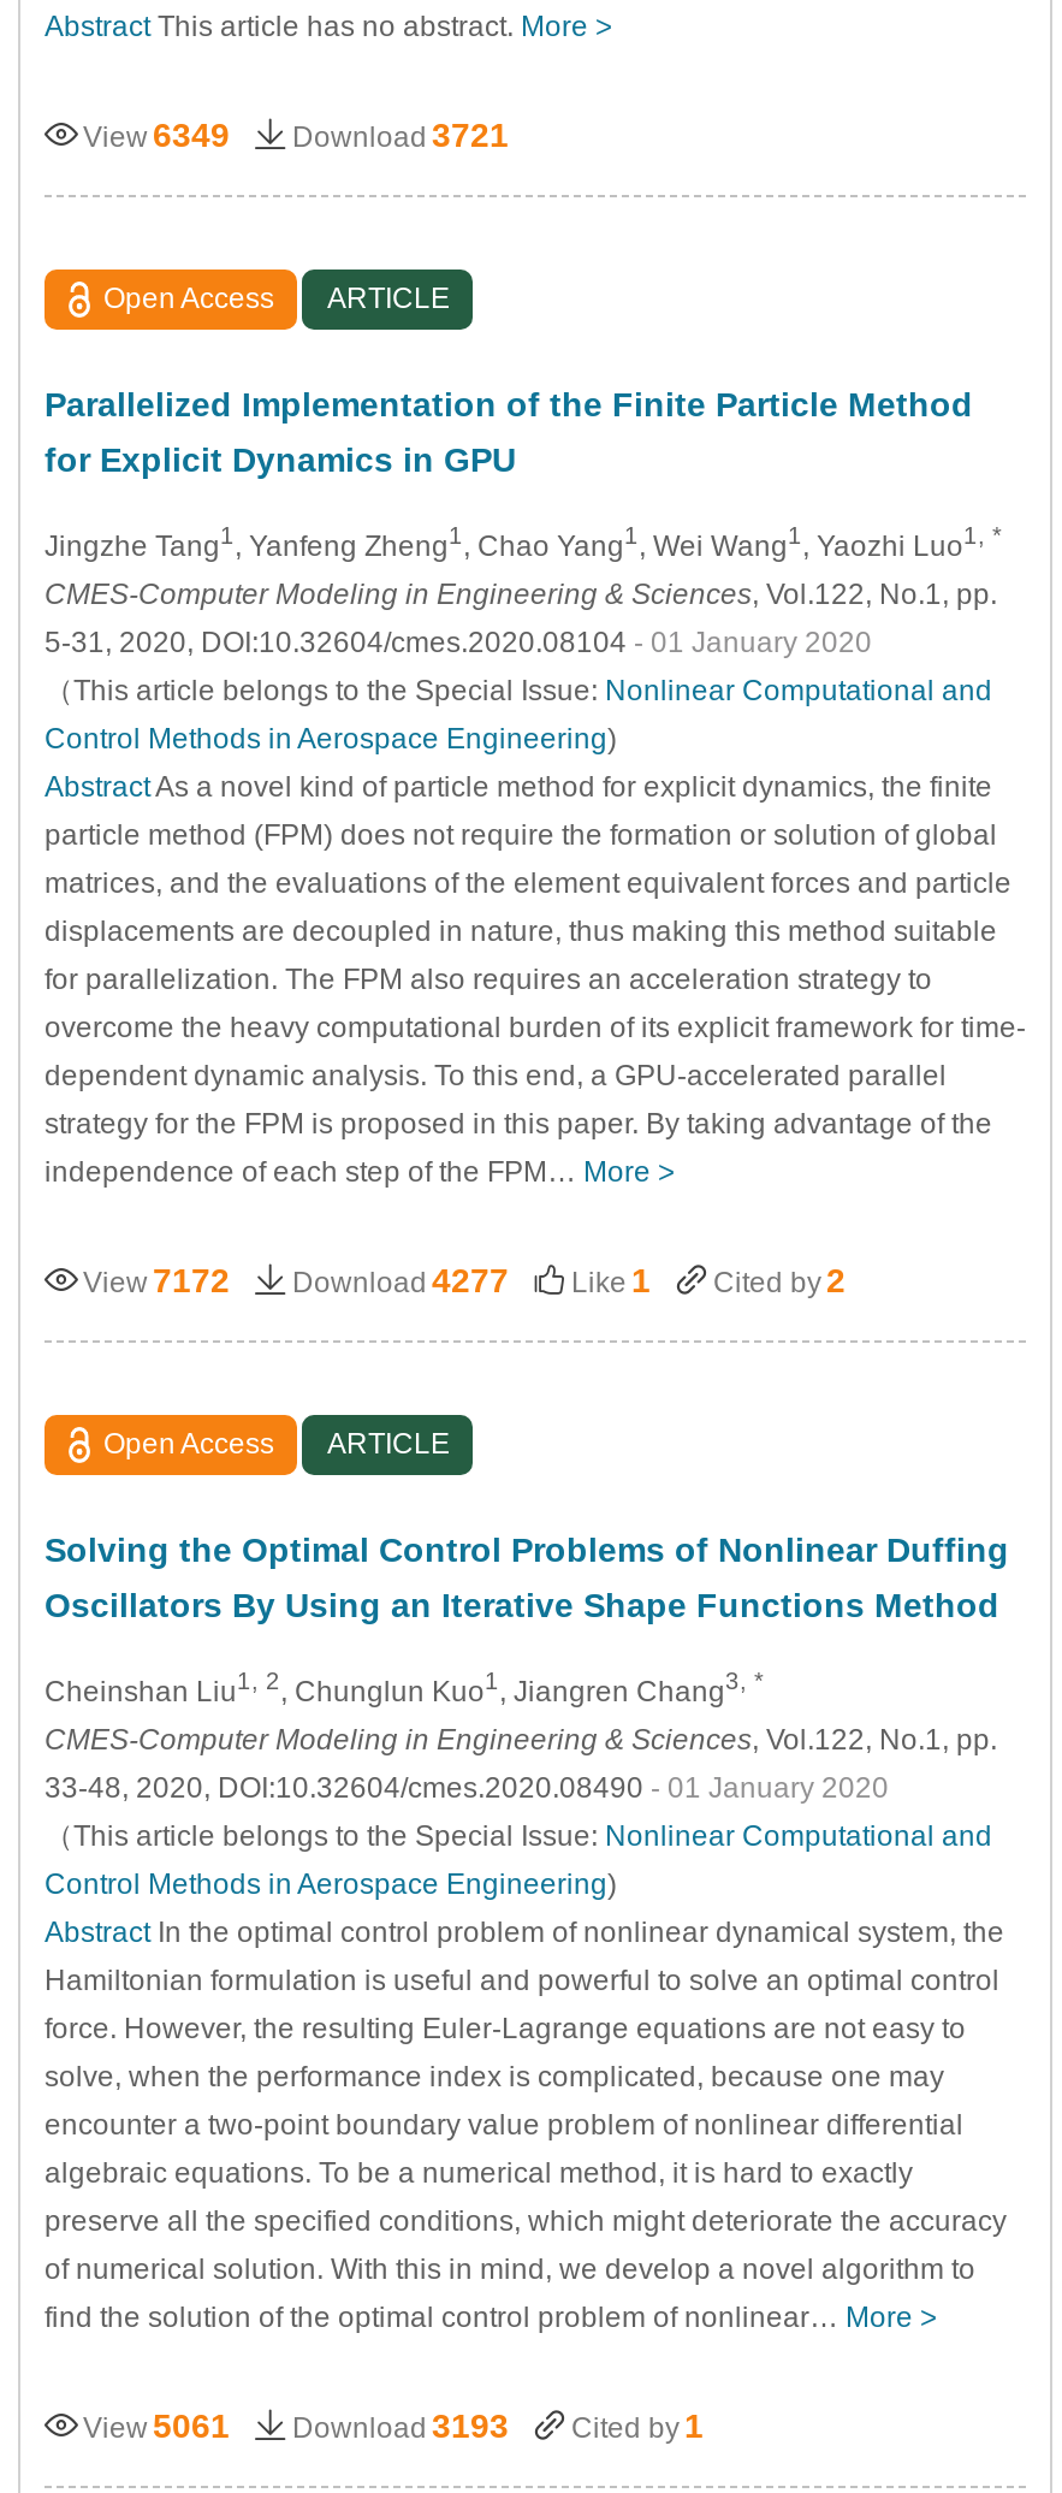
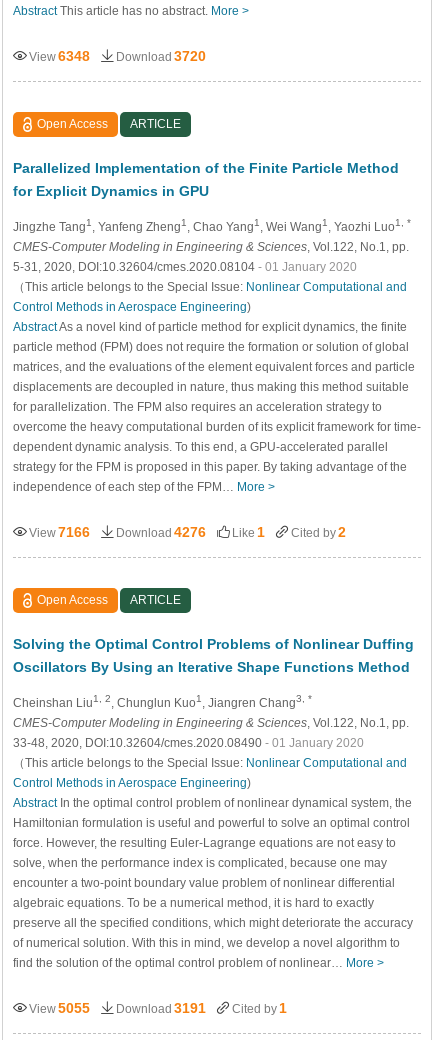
- View 6349
+ View 6348

- Download 3721
+ Download 3720

- View 7172
+ View 7166

- Download 4277
+ Download 4276

- View 5061
+ View 5055

- Download 3193
+ Download 3191
